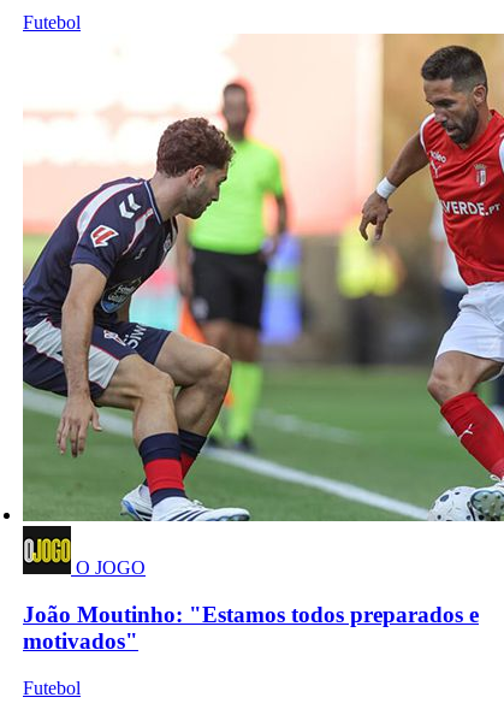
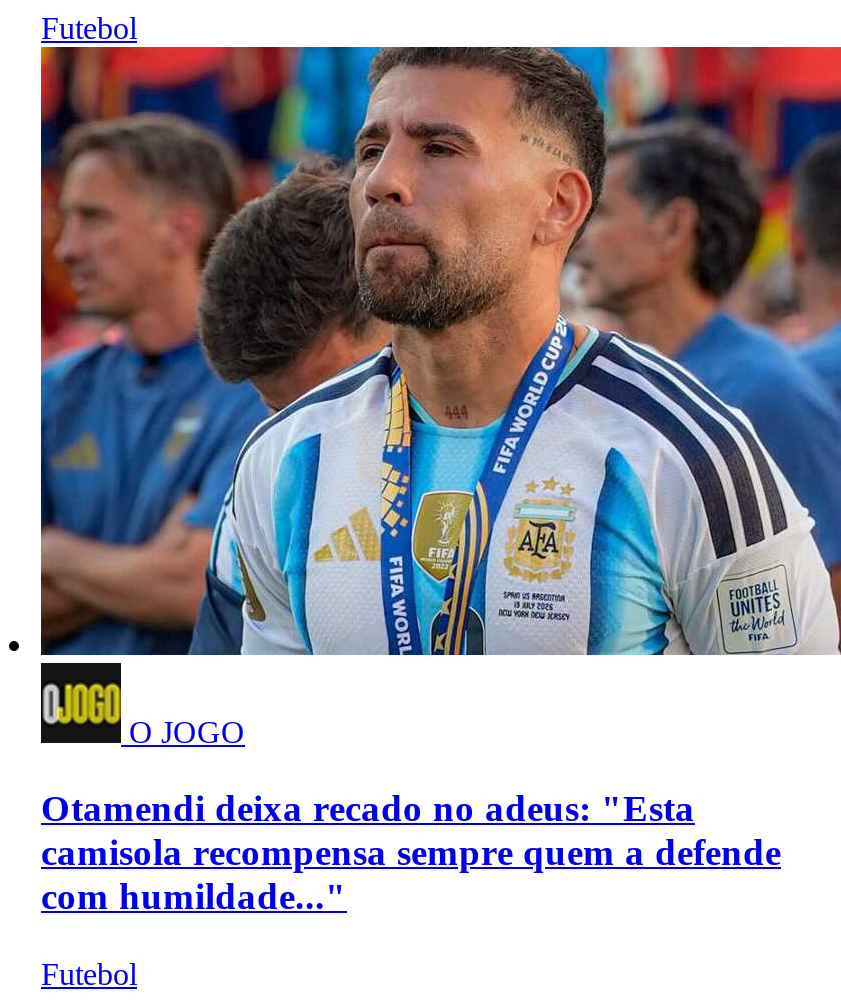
- [image]
+ [image]

moved up: O JOGO

- João Moutinho: "Estamos todos preparados e
- motivados"
+ Otamendi deixa recado no adeus: "Esta
+ camisola recompensa sempre quem a defende
+ com humildade..."
